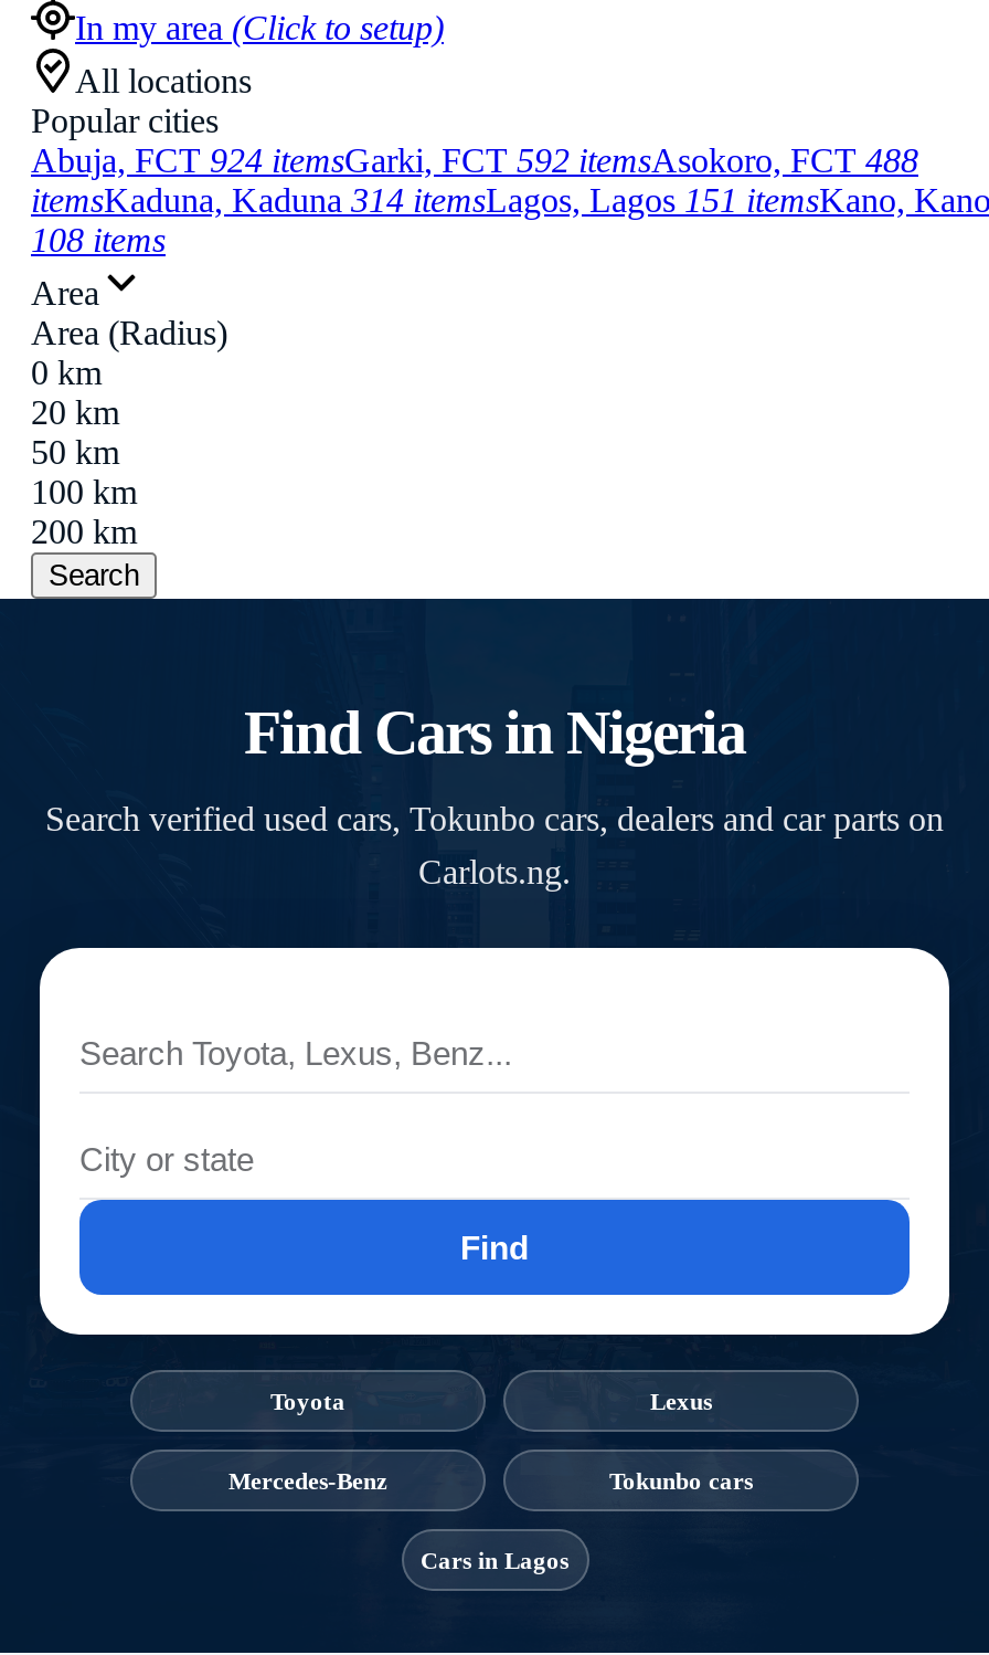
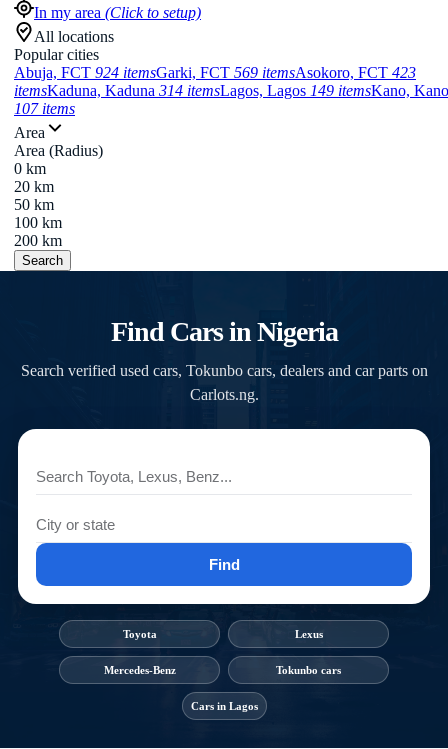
- Abuja, FCT 924 itemsGarki, FCT 592 itemsAsokoro, FCT 488
+ Abuja, FCT 924 itemsGarki, FCT 569 itemsAsokoro, FCT 423

- itemsKaduna, Kaduna 314 itemsLagos, Lagos 151 itemsKano, Kano
+ itemsKaduna, Kaduna 314 itemsLagos, Lagos 149 itemsKano, Kano

- 108 items
+ 107 items
